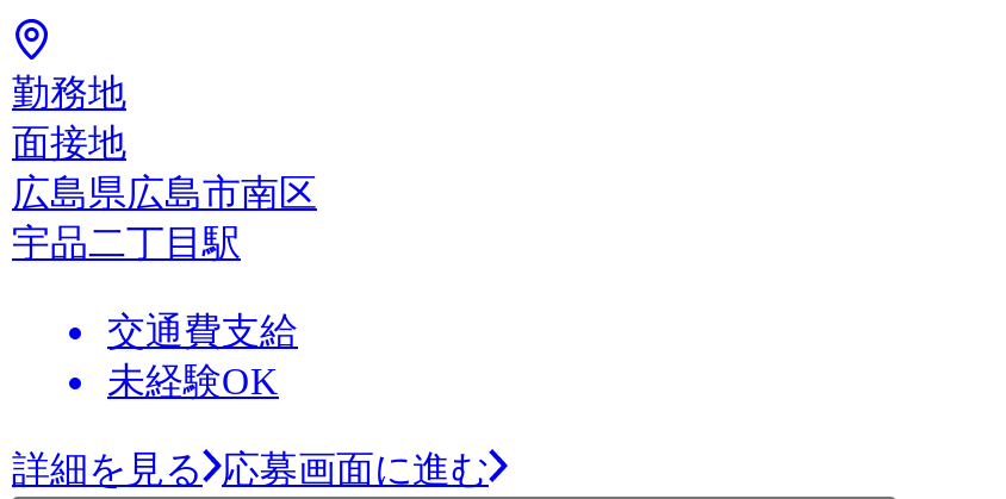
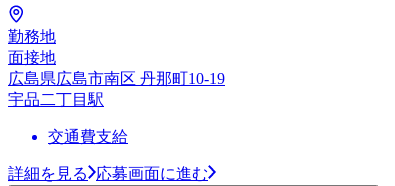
- 広島県広島市南区
+ 広島県広島市南区 丹那町10-19

- 未経験OK
